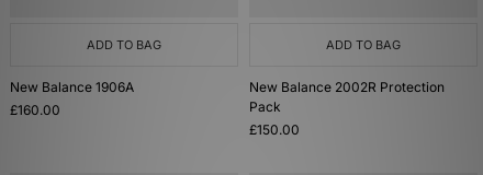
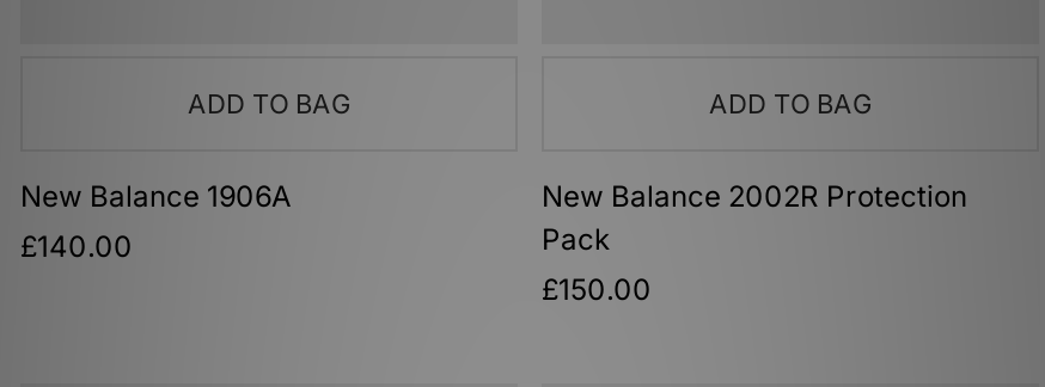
- £160.00
+ £140.00
